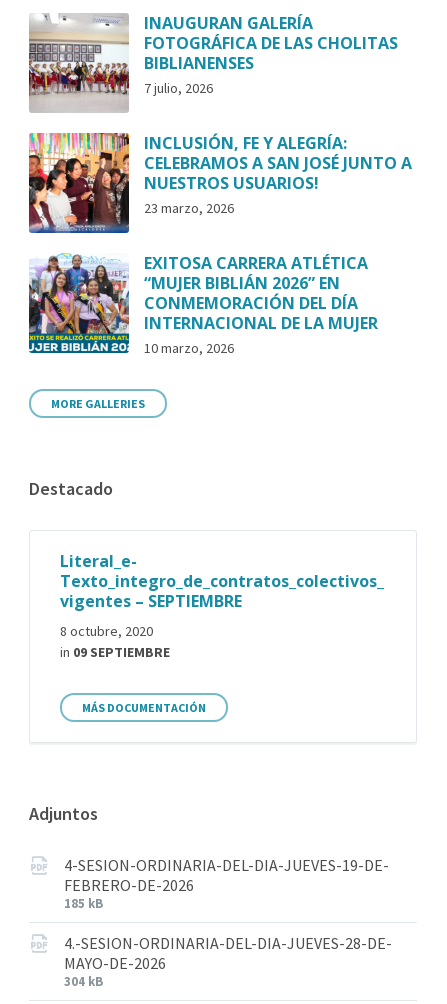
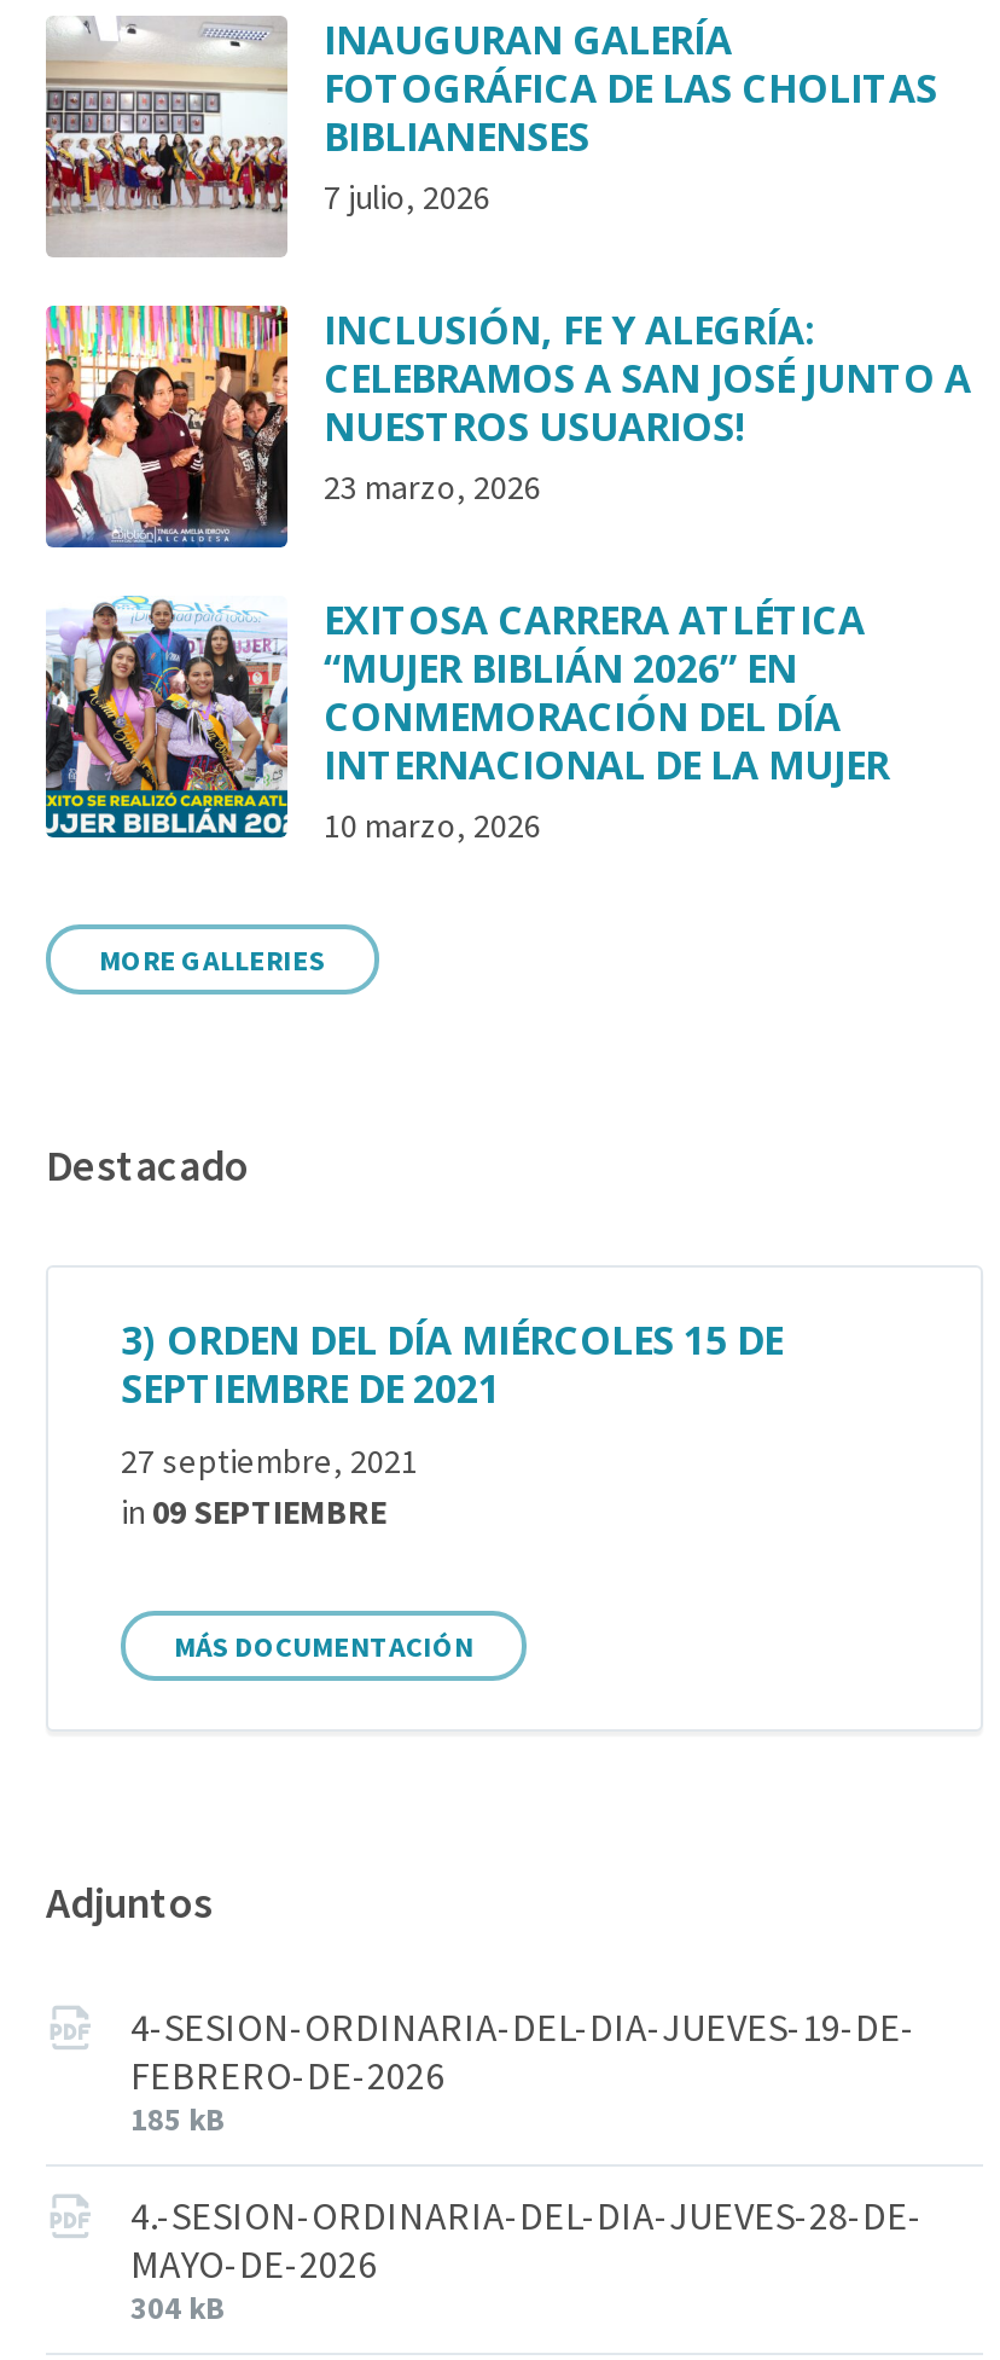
- Literal_e-
- Texto_integro_de_contratos_colectivos_
- vigentes – SEPTIEMBRE
+ 3) ORDEN DEL DÍA MIÉRCOLES 15 DE
+ SEPTIEMBRE DE 2021

- 8 octubre, 2020
+ 27 septiembre, 2021
